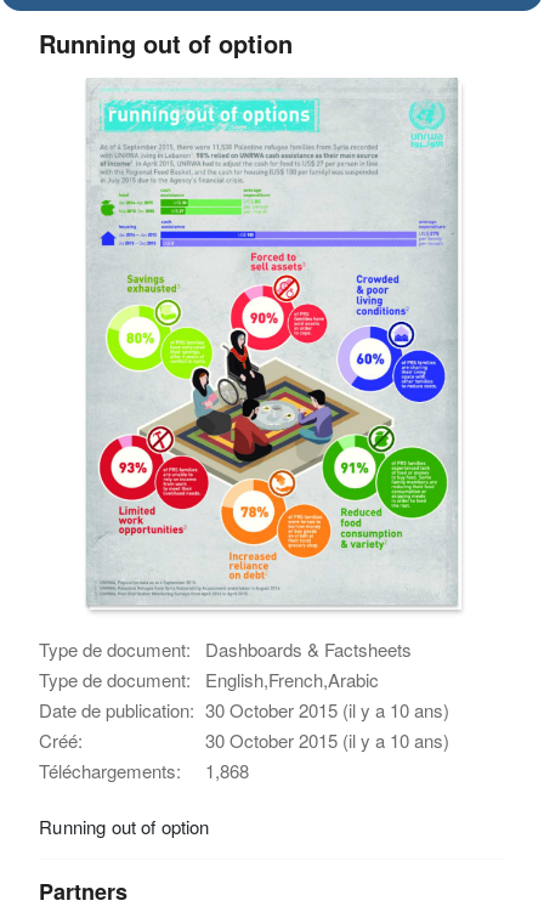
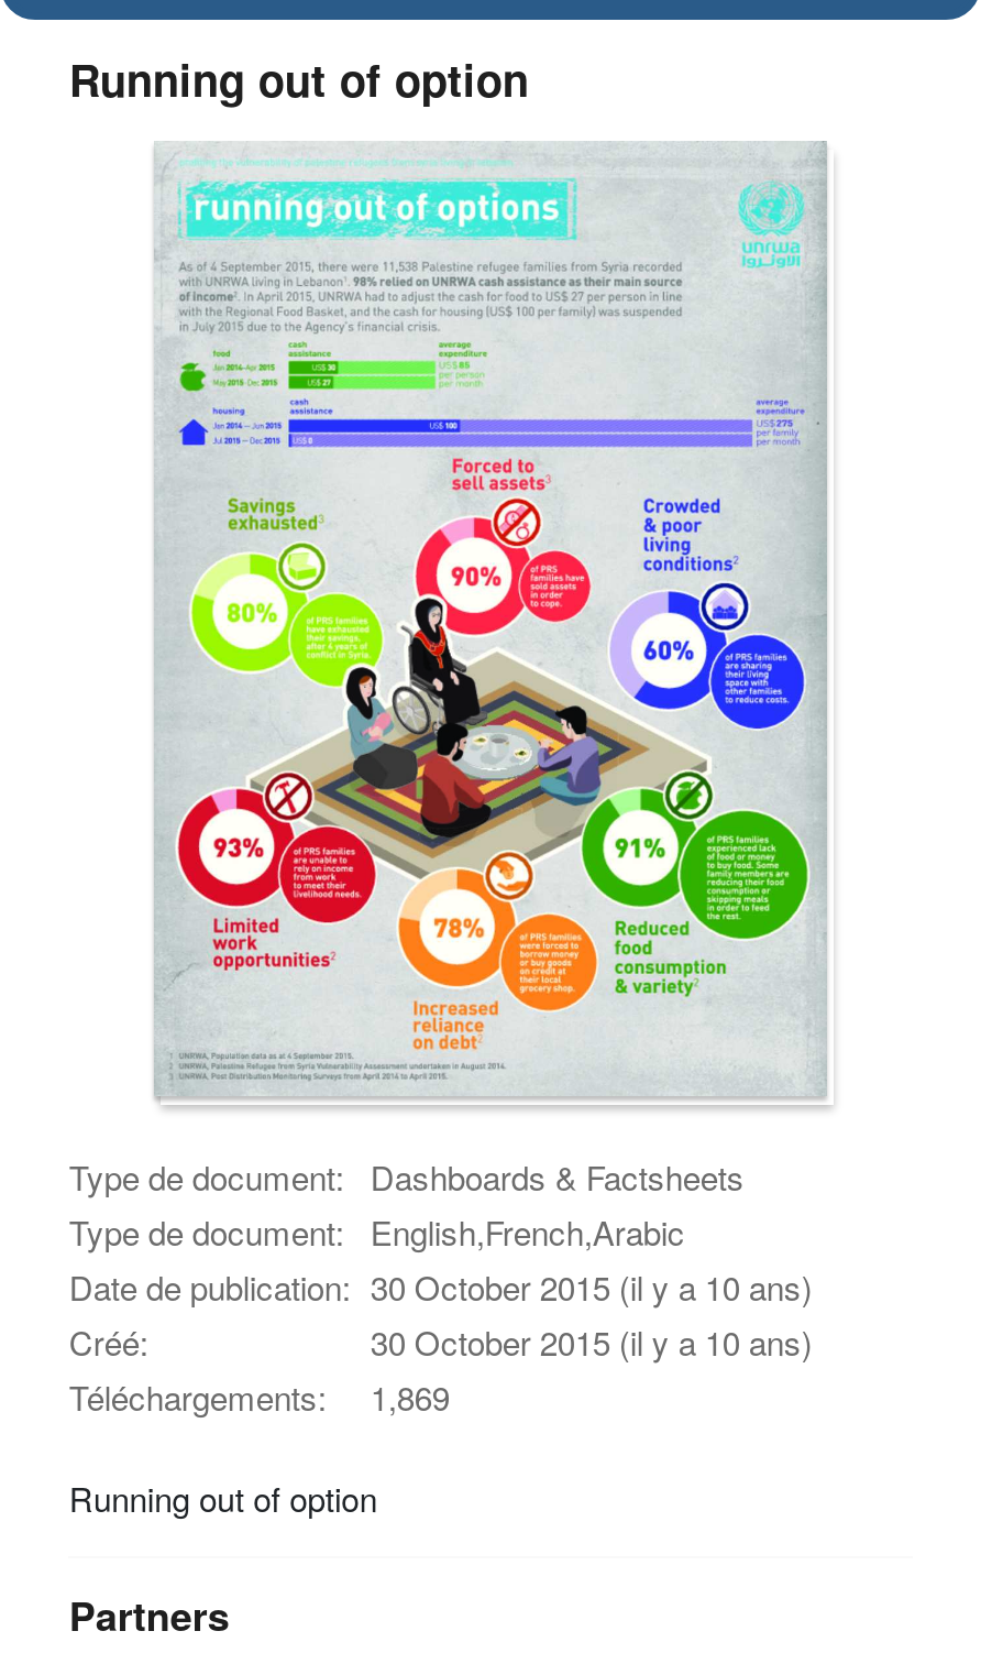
- Téléchargements: 1,868
+ Téléchargements: 1,869
